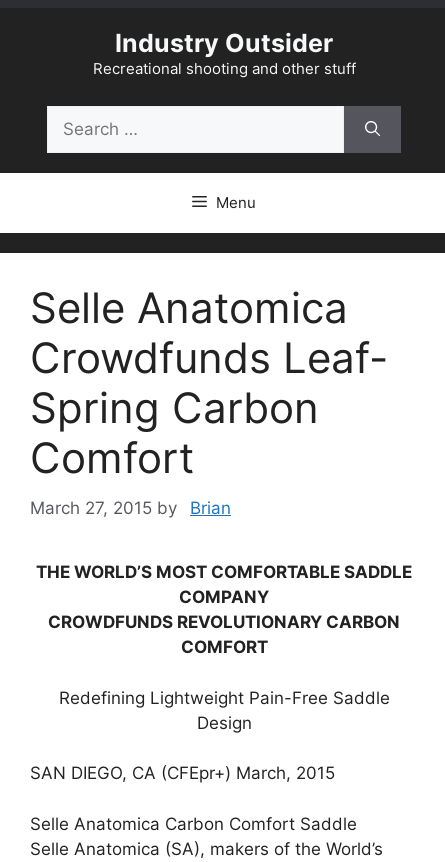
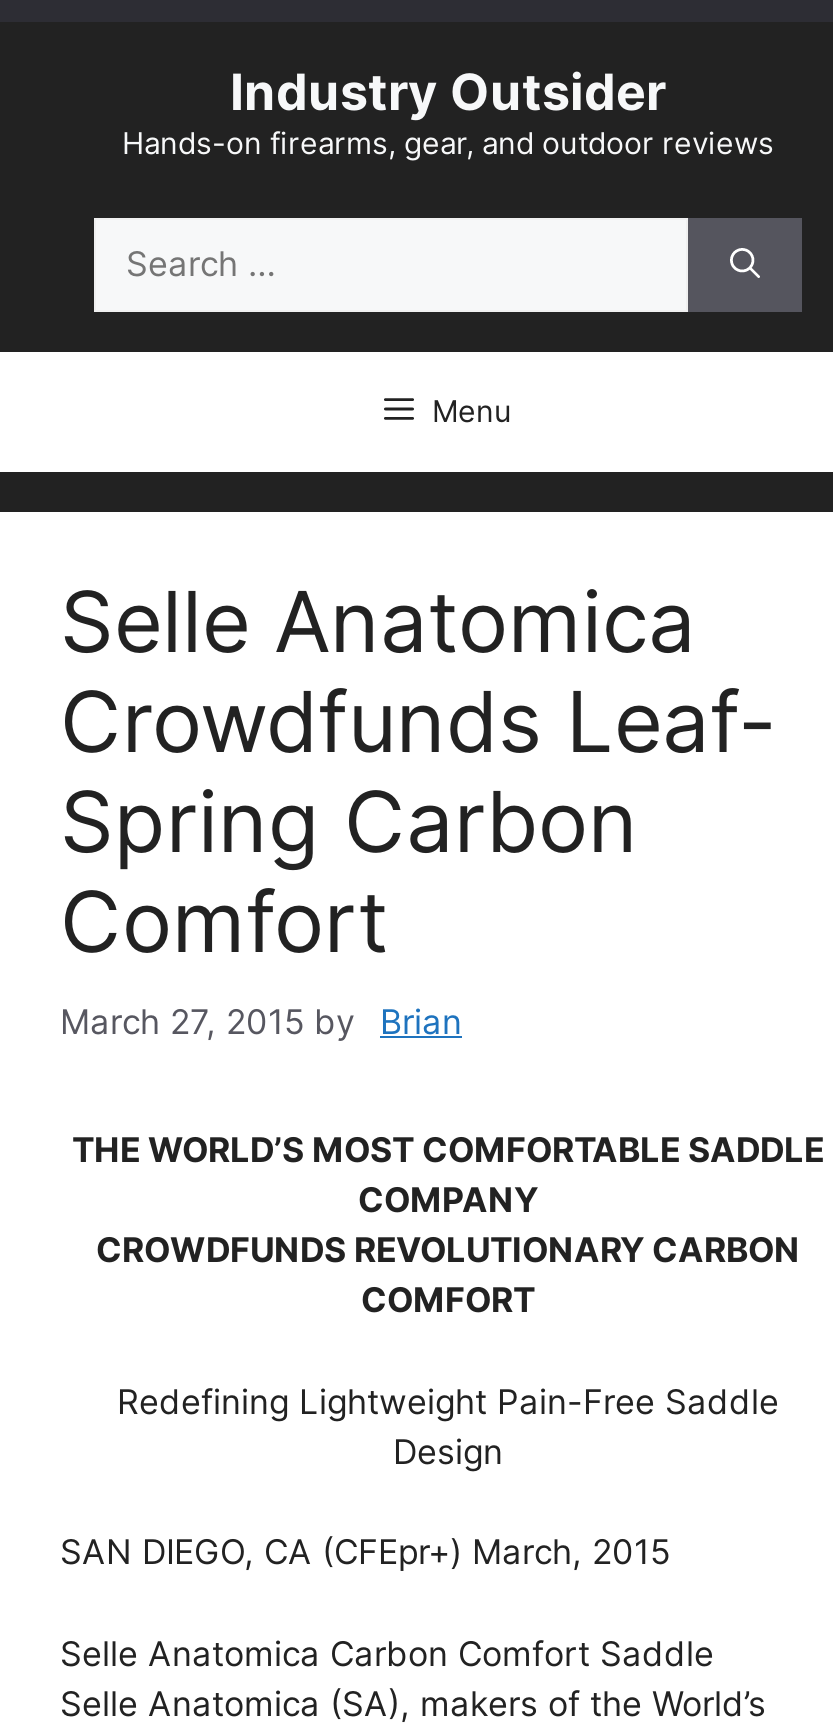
- Recreational shooting and other stuff
+ Hands-on firearms, gear, and outdoor reviews
